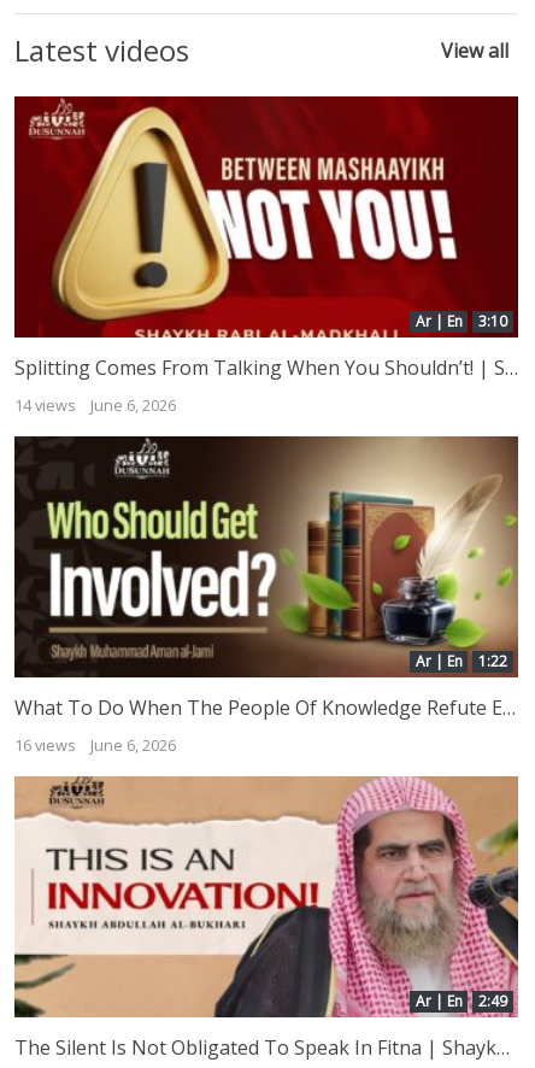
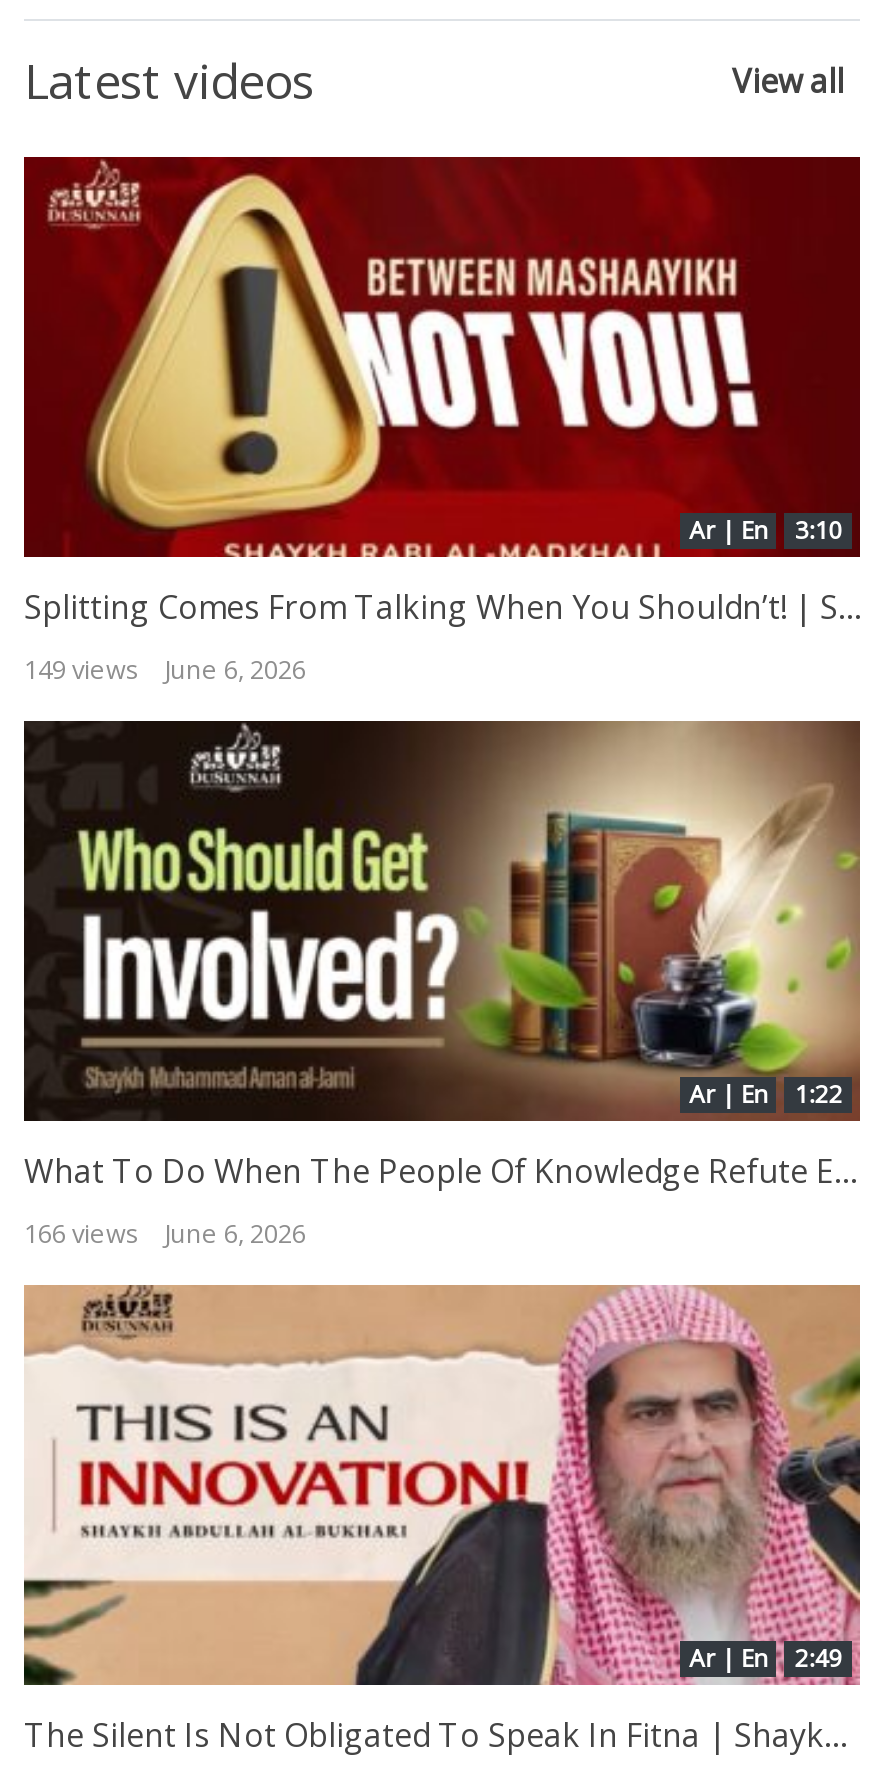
- 14 views June 6, 2026
+ 149 views June 6, 2026

- 16 views June 6, 2026
+ 166 views June 6, 2026
